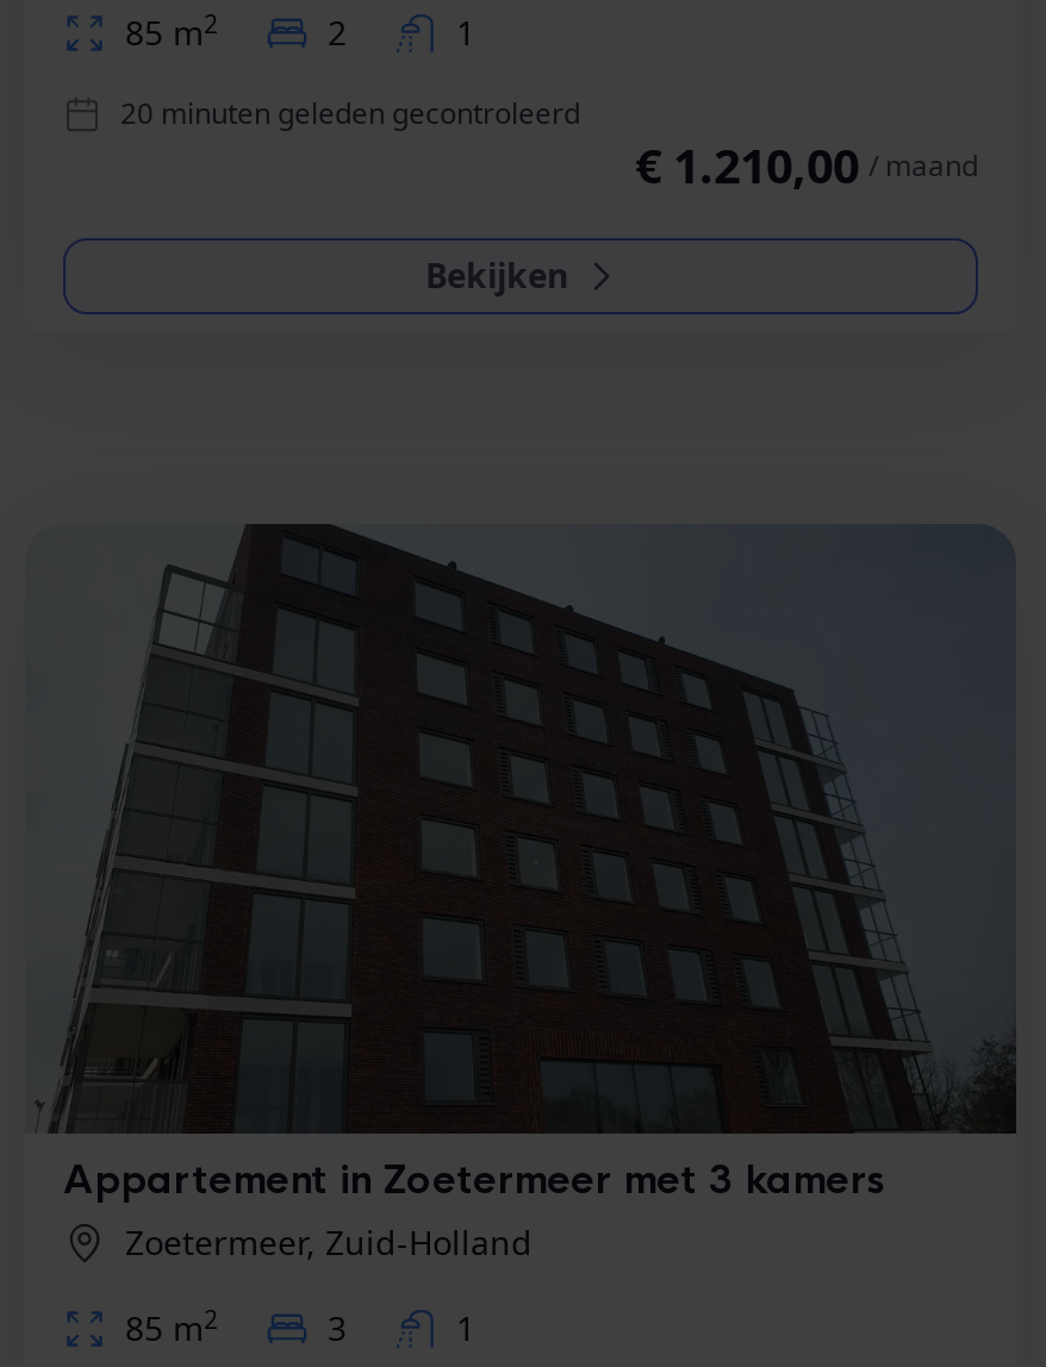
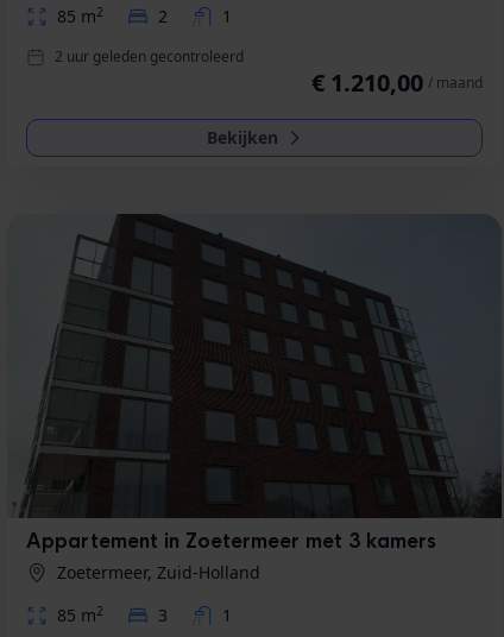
- 20 minuten geleden gecontroleerd
+ 2 uur geleden gecontroleerd
